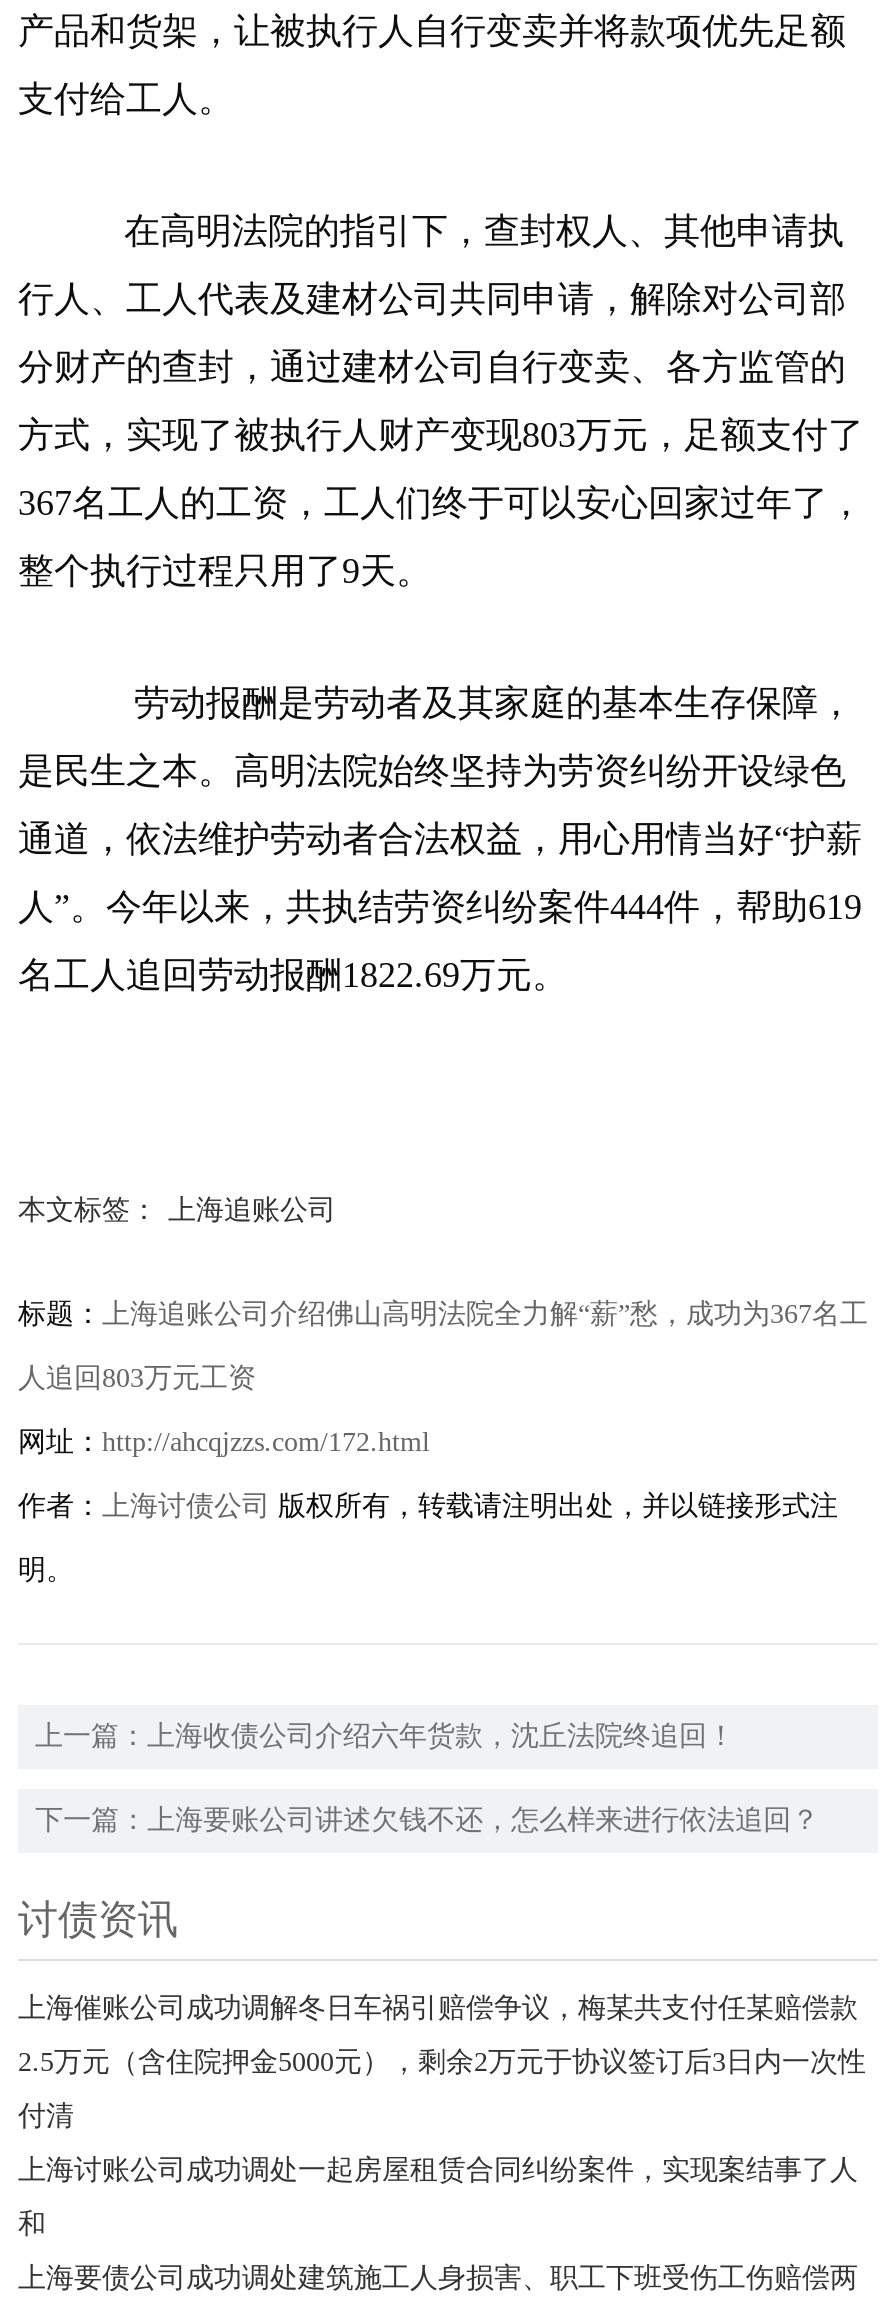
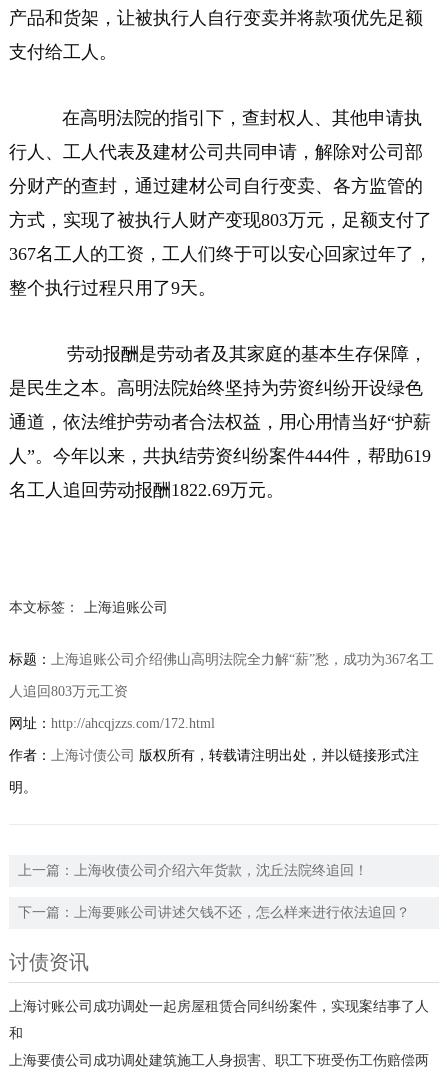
- 上海催账公司成功调解冬日车祸引赔偿争议，梅某共支付任某赔偿款
- 2.5万元（含住院押金5000元），剩余2万元于协议签订后3日内一次性
- 付清
